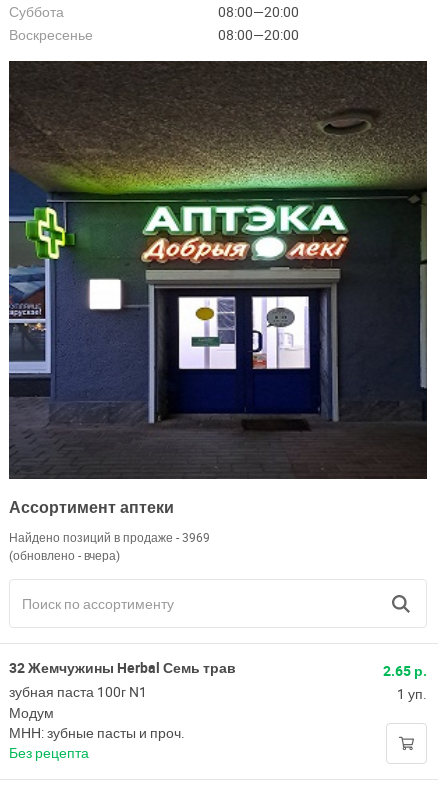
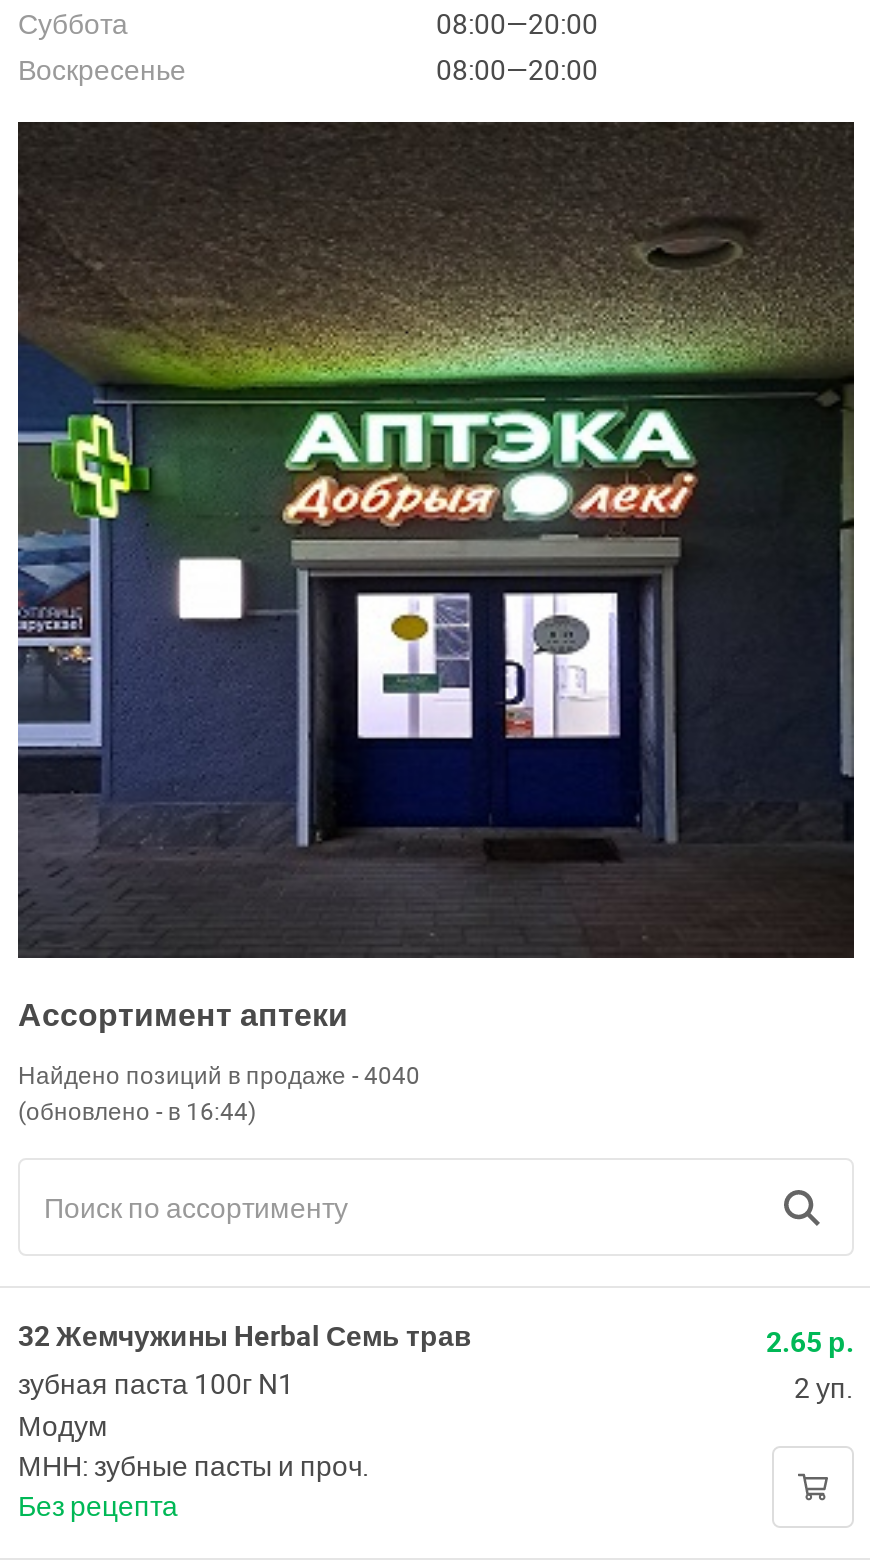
- Найдено позиций в продаже - 3969
- (обновлено - вчера)
+ Найдено позиций в продаже - 4040
+ (обновлено - в 16:44)

- 1 уп.
+ 2 уп.
